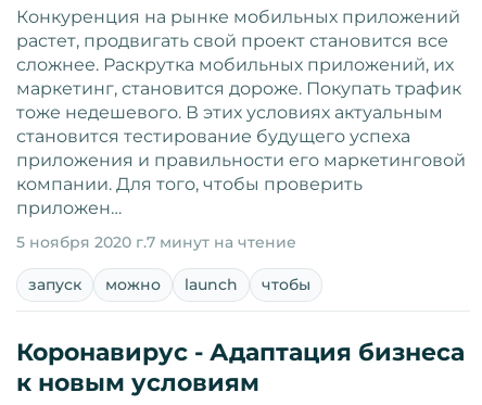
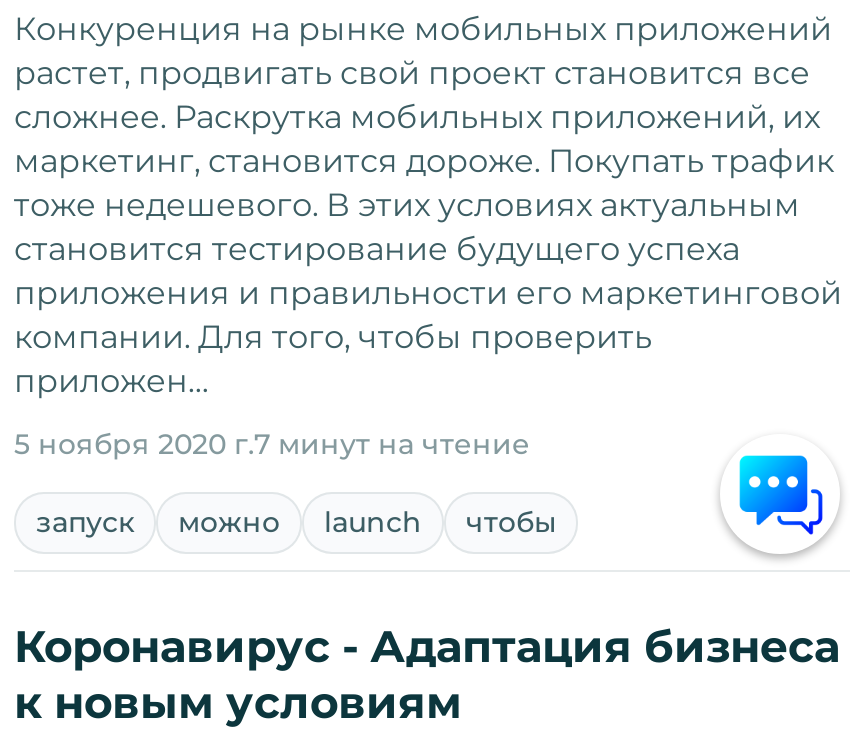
+ [image]
